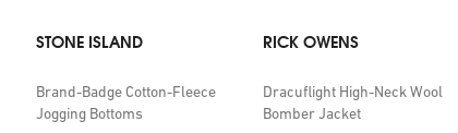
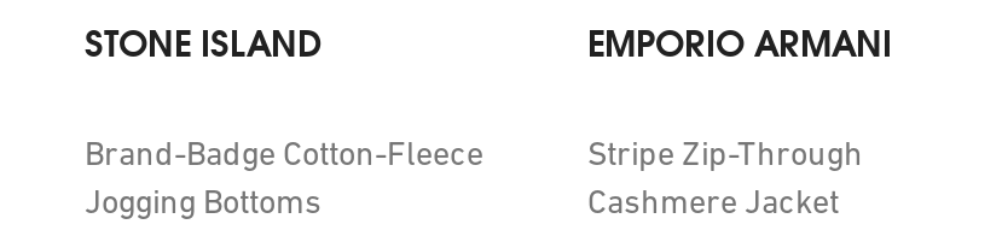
- RICK OWENS
+ EMPORIO ARMANI

- Dracuflight High-Neck Wool
- Bomber Jacket
+ Stripe Zip-Through
+ Cashmere Jacket
